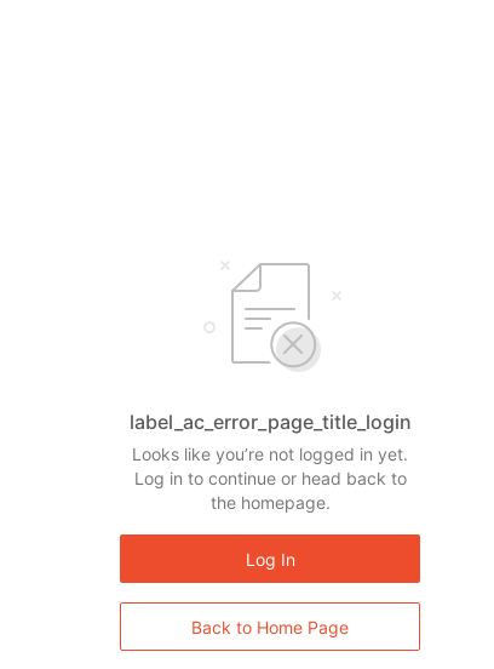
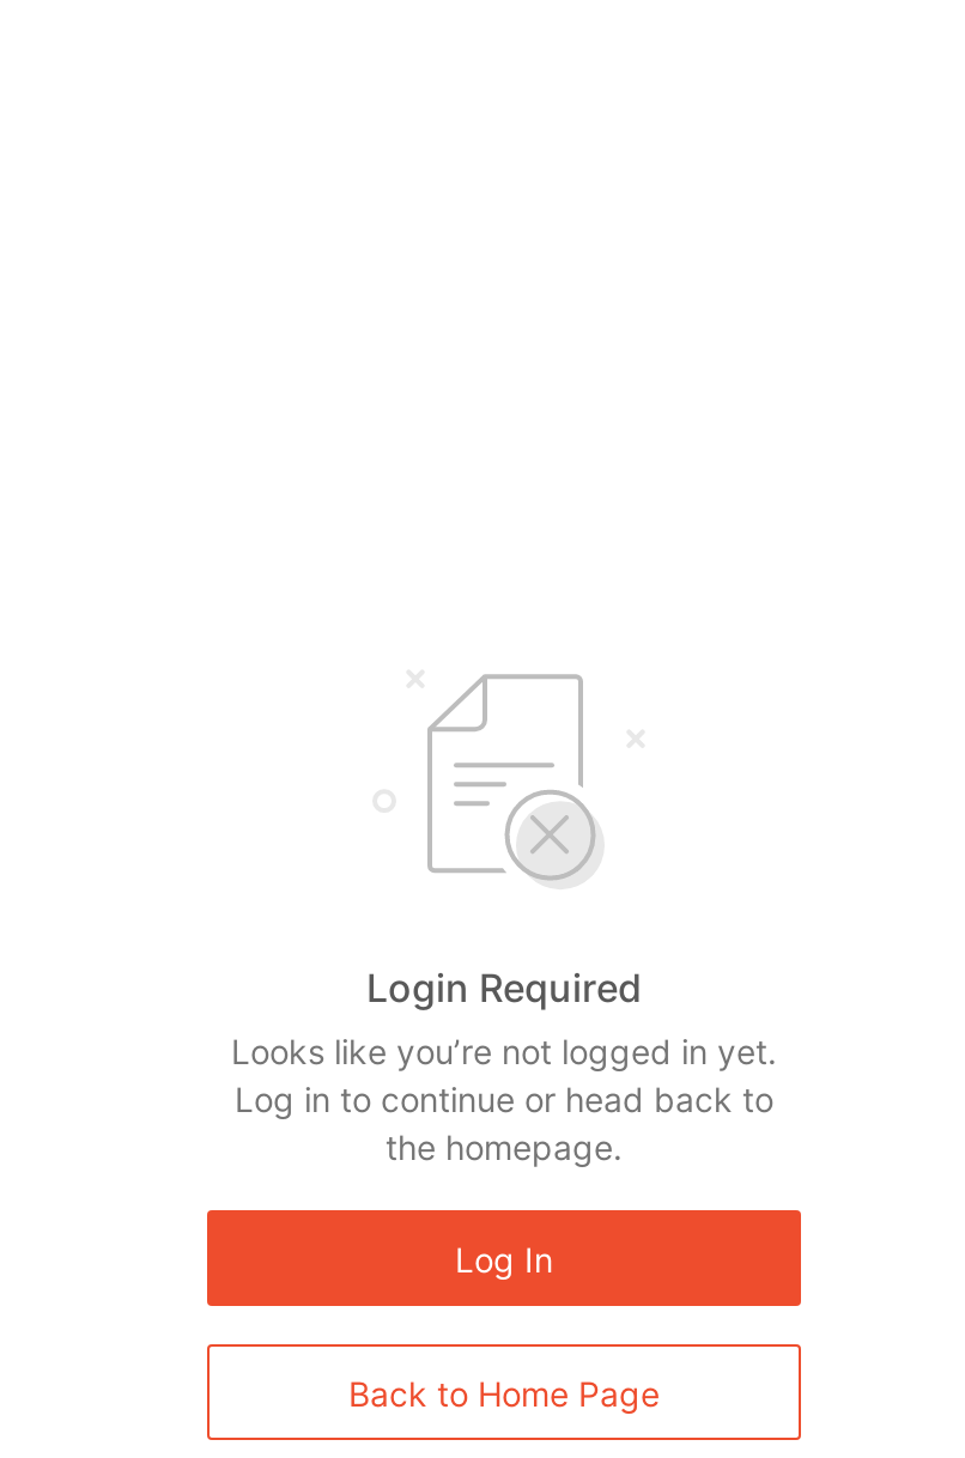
- label_ac_error_page_title_login
+ Login Required
